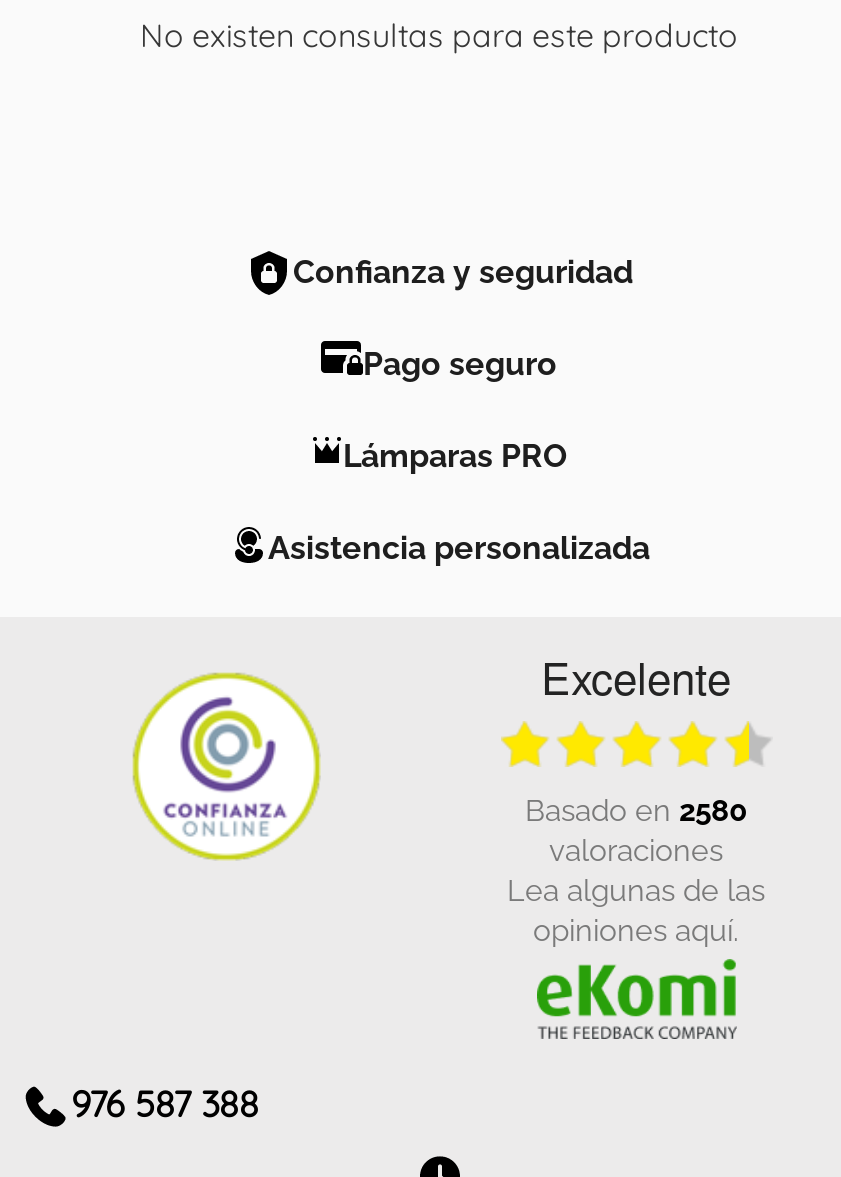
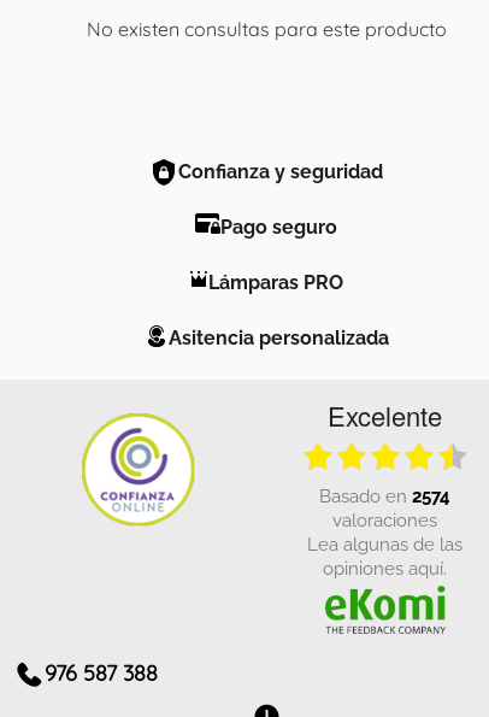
- Asistencia personalizada
+ Asitencia personalizada

- basado en 2580
+ basado en 2574
